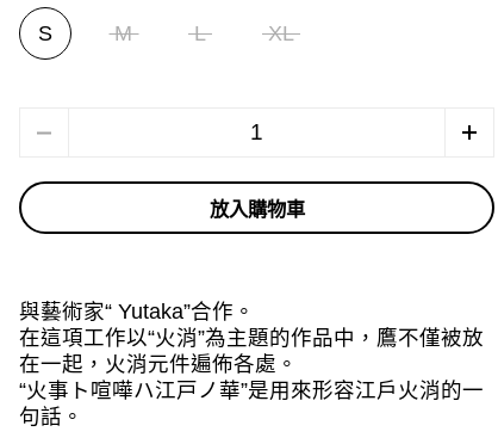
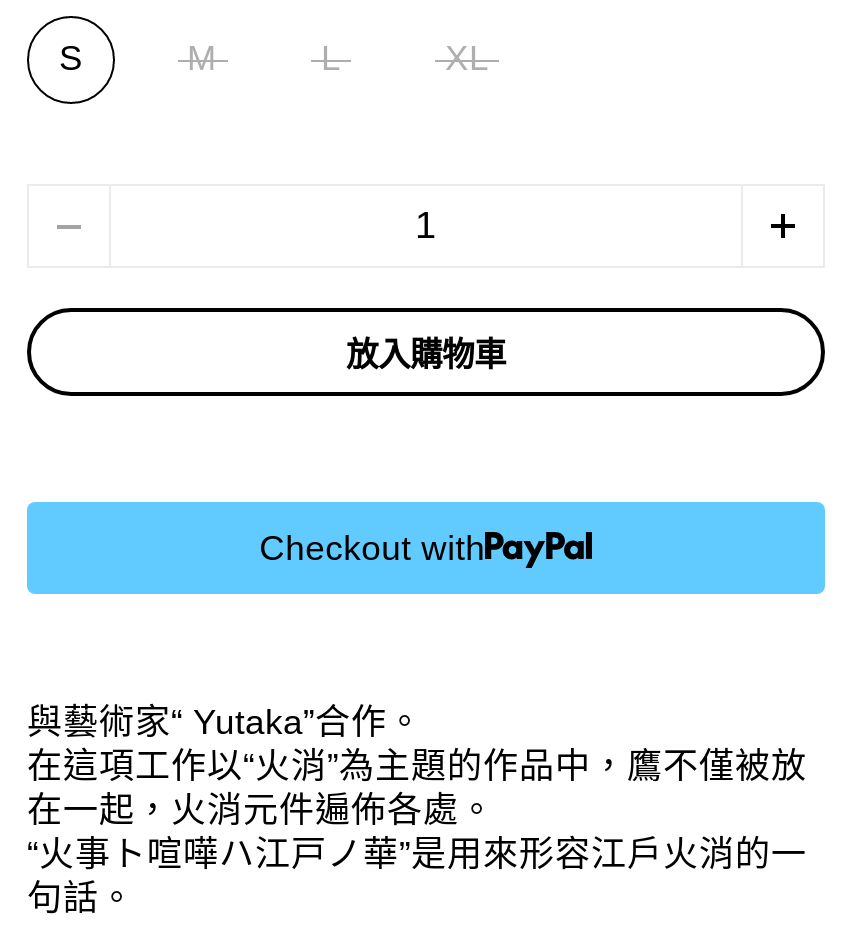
+ Checkout with
